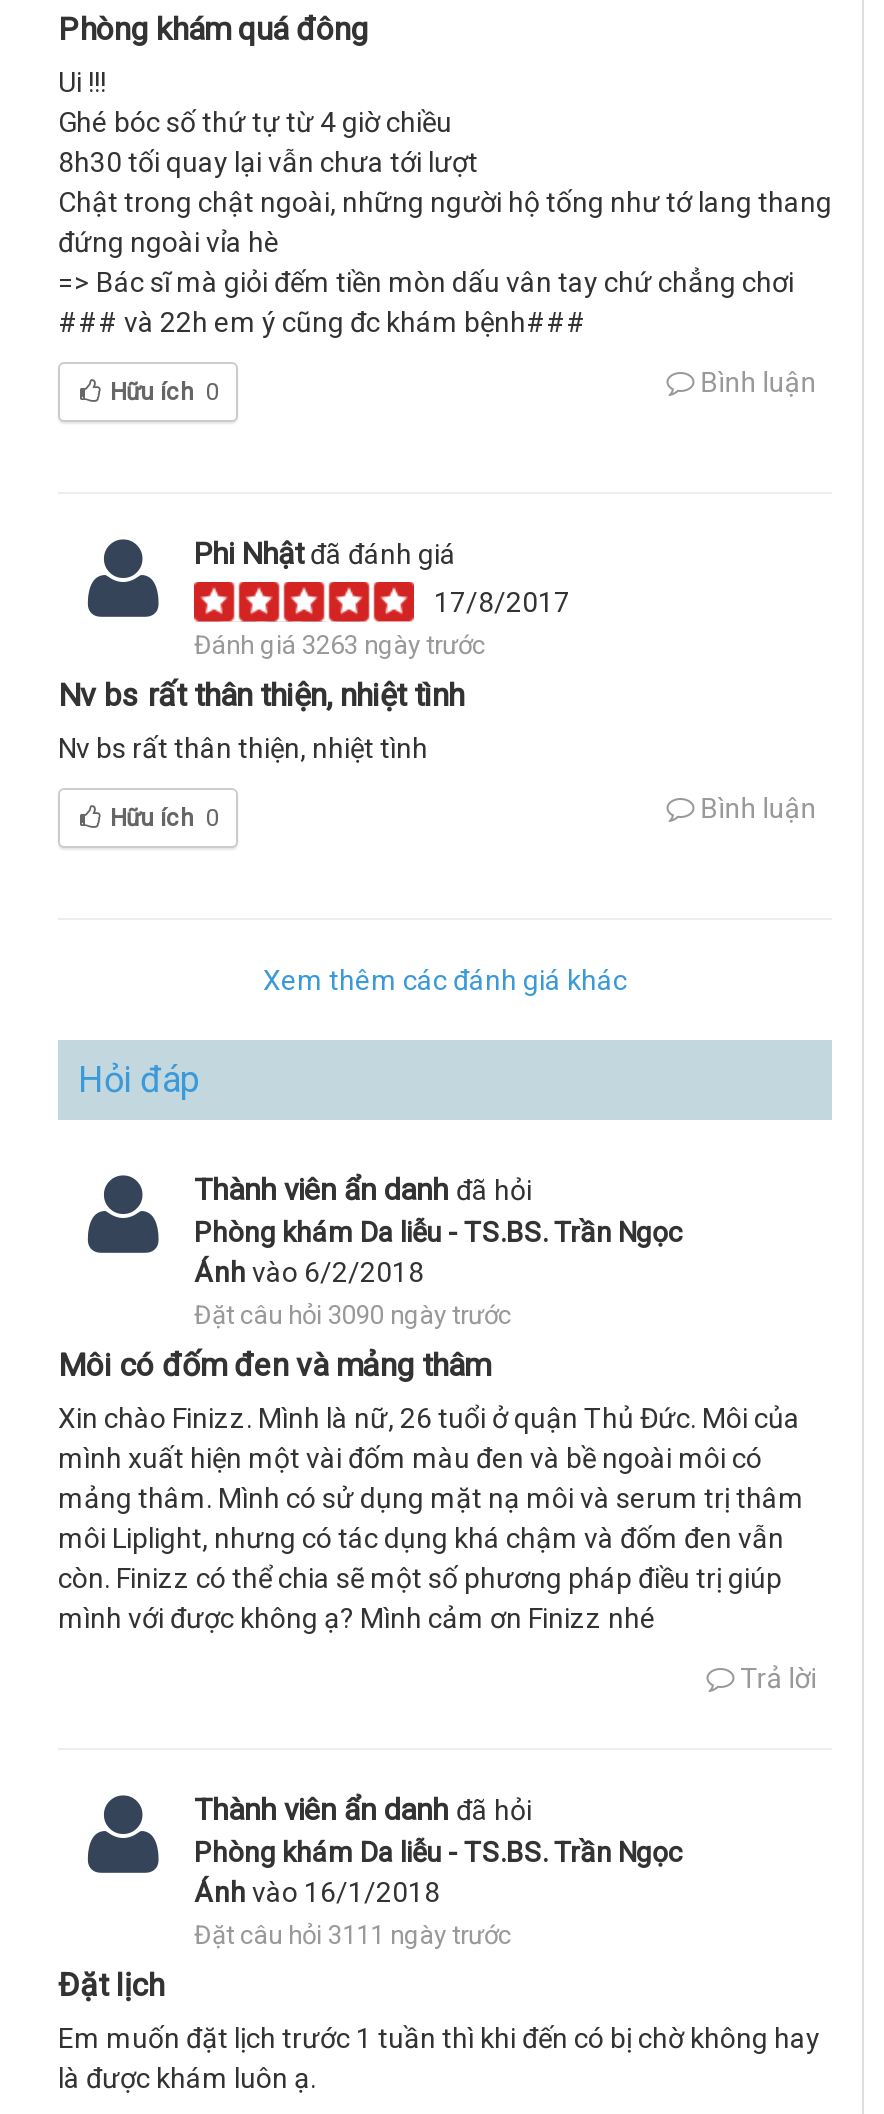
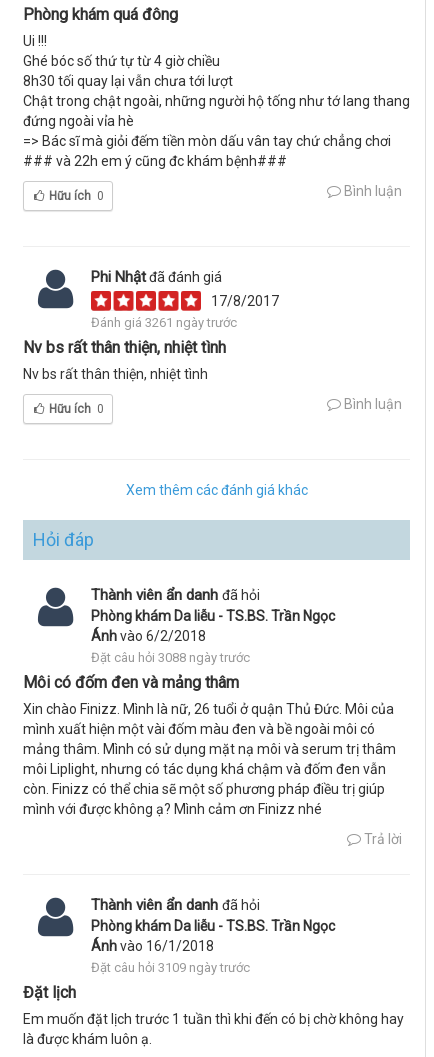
- Đánh giá 3263 ngày trước
+ Đánh giá 3261 ngày trước

- Đặt câu hỏi 3090 ngày trước
+ Đặt câu hỏi 3088 ngày trước

- Đặt câu hỏi 3111 ngày trước
+ Đặt câu hỏi 3109 ngày trước
